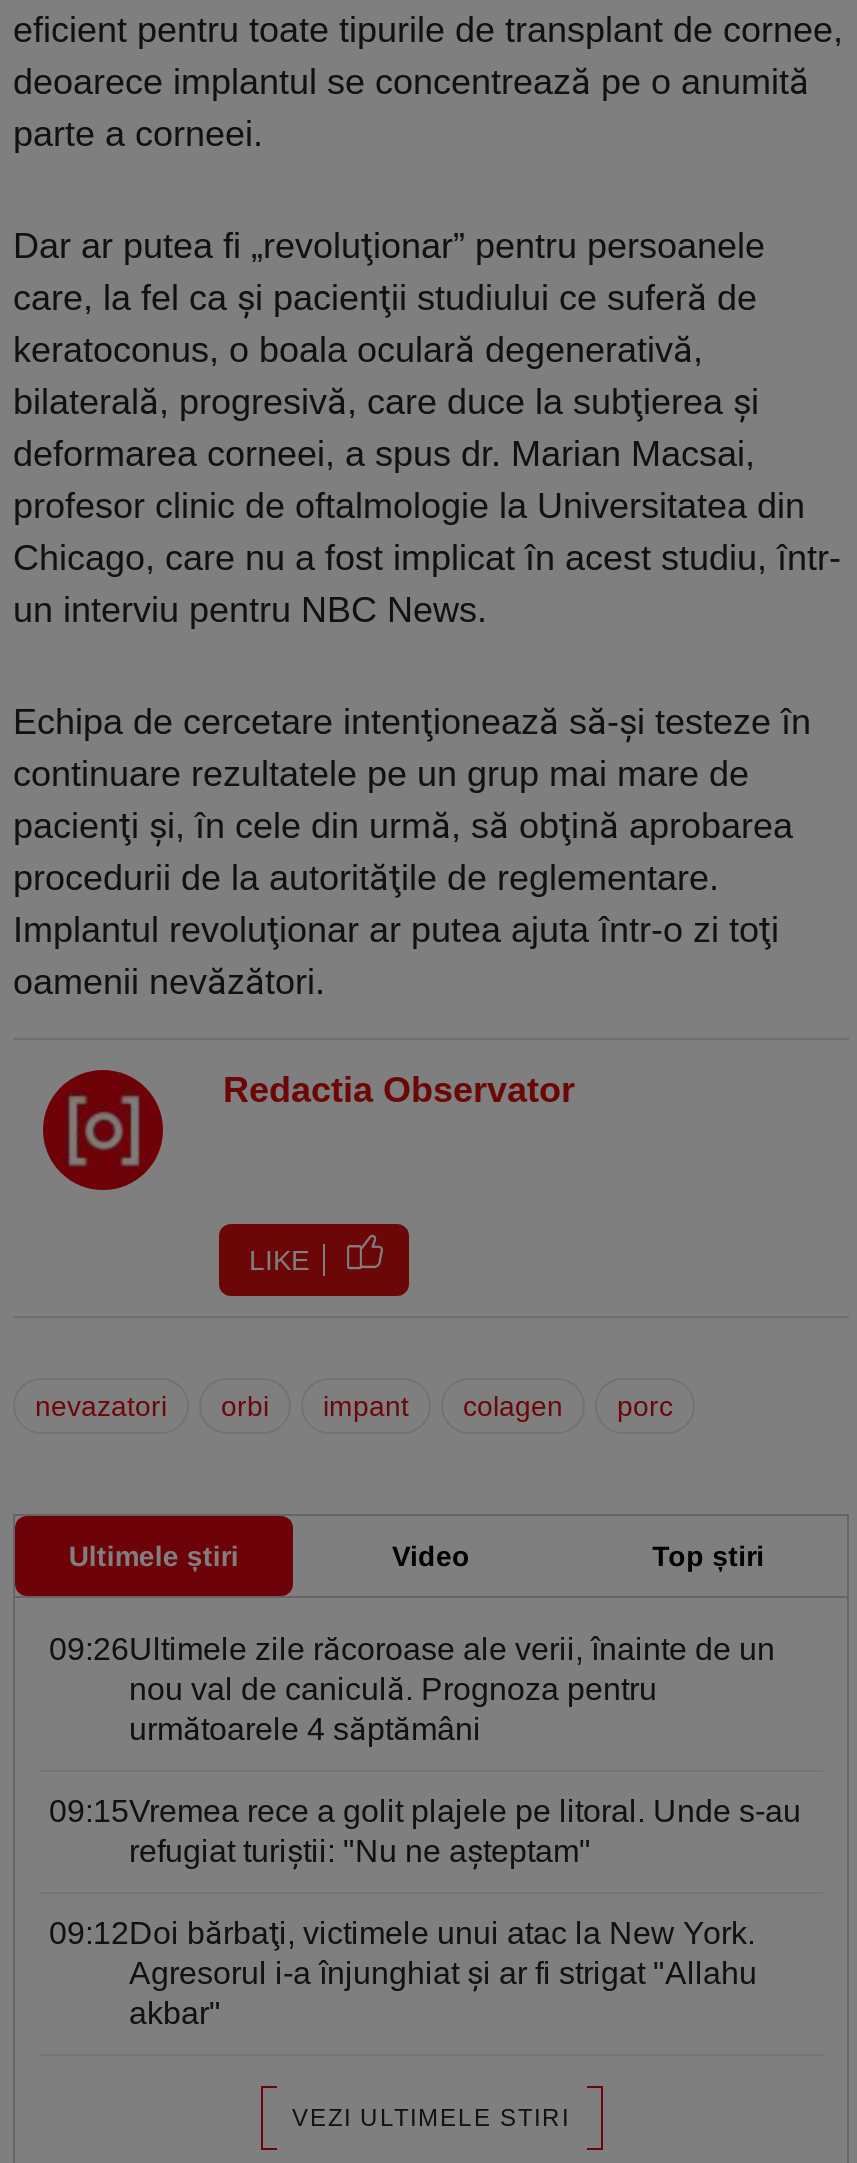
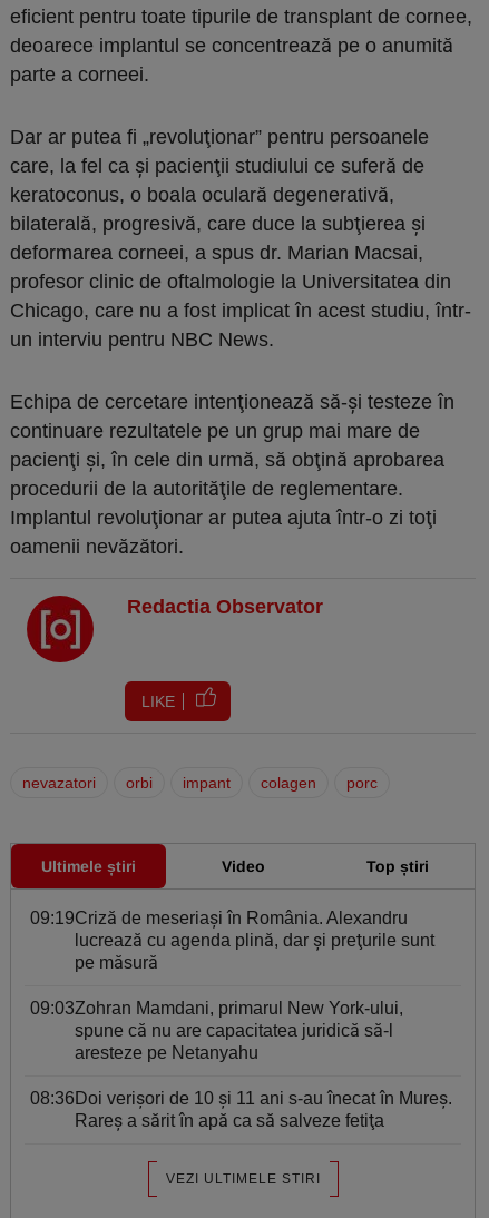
- 09:26Ultimele zile răcoroase ale verii, înainte de un
- nou val de caniculă. Prognoza pentru
- următoarele 4 săptămâni
+ 09:19Criză de meseriași în România. Alexandru
+ lucrează cu agenda plină, dar şi preţurile sunt
+ pe măsură

- 09:15Vremea rece a golit plajele pe litoral. Unde s-au
- refugiat turiștii: "Nu ne aşteptam"
+ 09:03Zohran Mamdani, primarul New York-ului,
+ spune că nu are capacitatea juridică să-l
+ aresteze pe Netanyahu

- 09:12Doi bărbaţi, victimele unui atac la New York.
- Agresorul i-a înjunghiat şi ar fi strigat "Allahu
- akbar"
+ 08:36Doi verișori de 10 și 11 ani s-au înecat în Mureș.
+ Rareș a sărit în apă ca să salveze fetiţa
